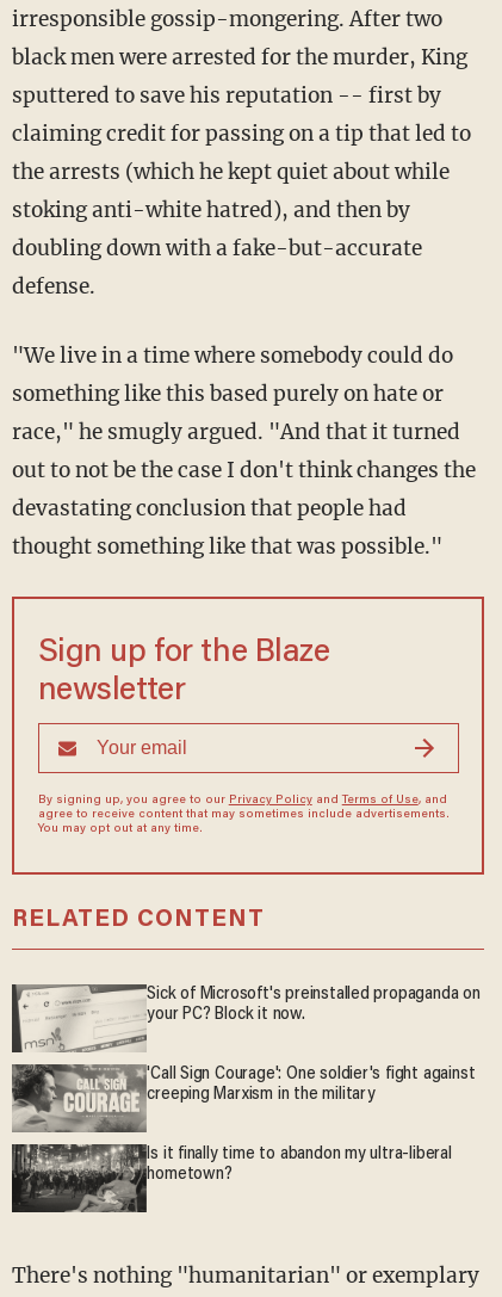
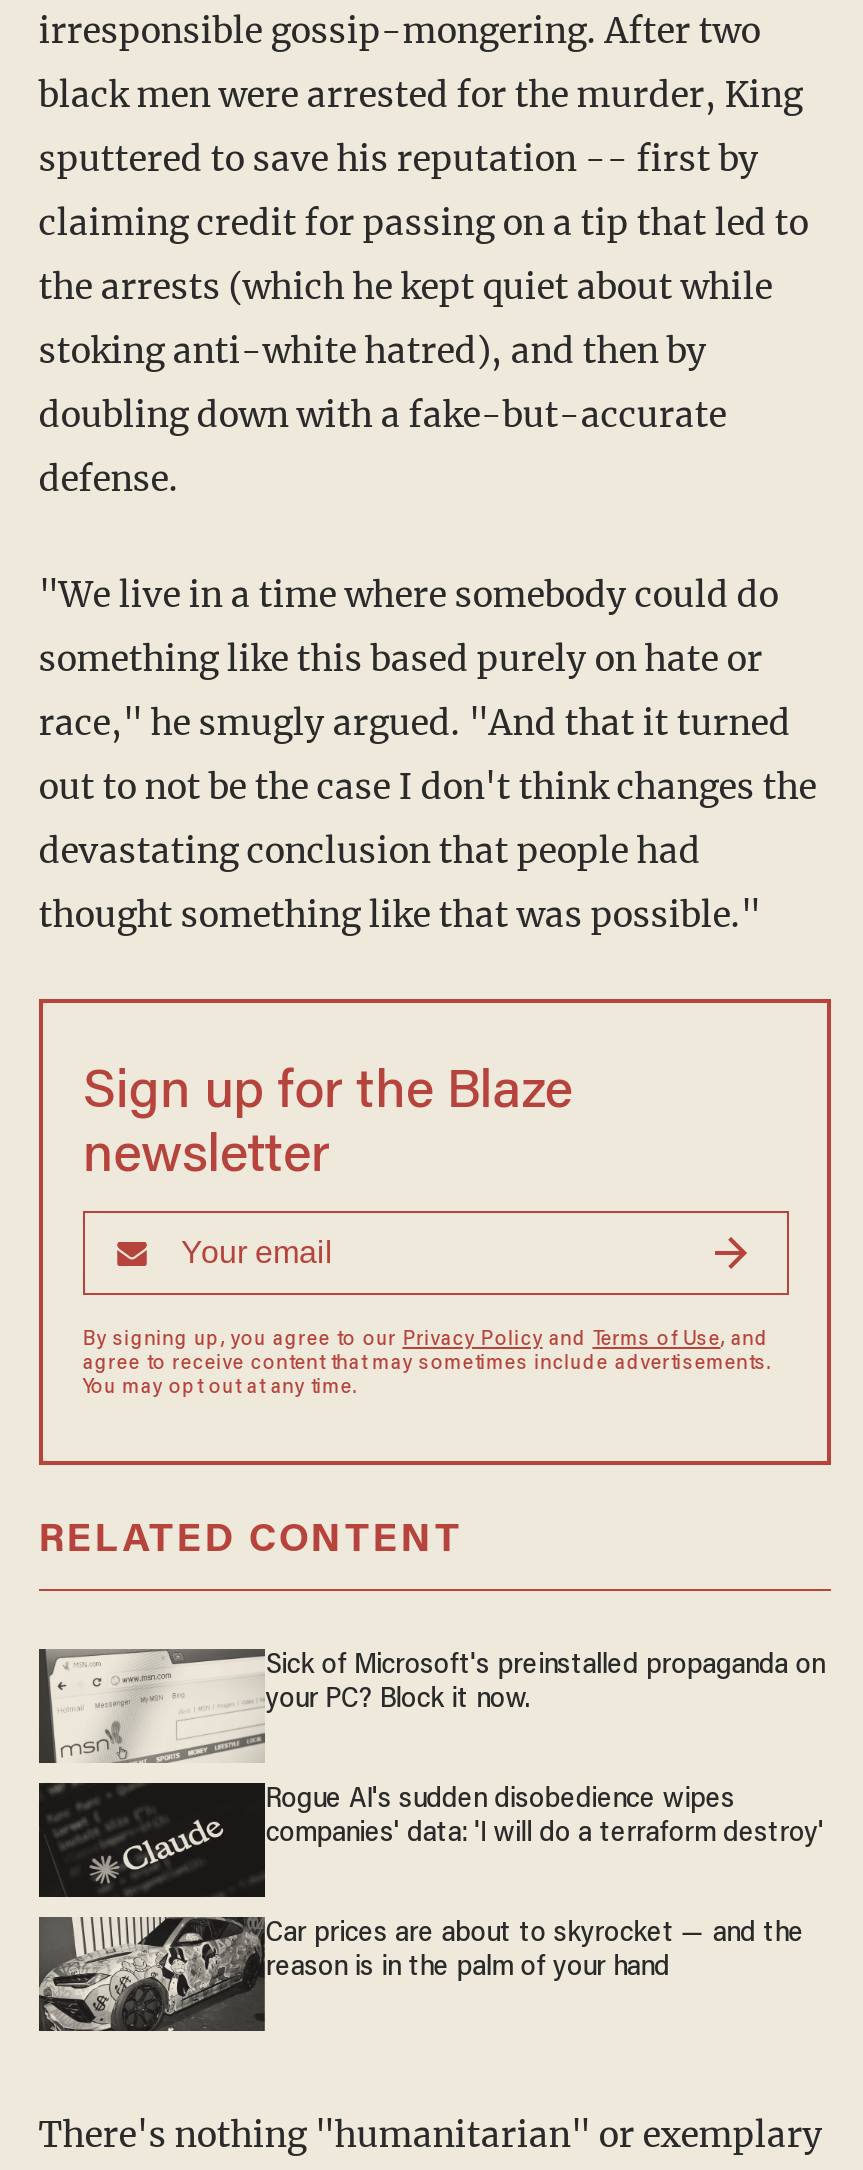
- [image]
- 'Call Sign Courage': One soldier's fight against
- creeping Marxism in the military
+ [image]
+ Rogue AI's sudden disobedience wipes
+ companies' data: 'I will do a terraform destroy'

- [image]
- Is it finally time to abandon my ultra-liberal
- hometown?
+ [image]
+ Car prices are about to skyrocket — and the
+ reason is in the palm of your hand
